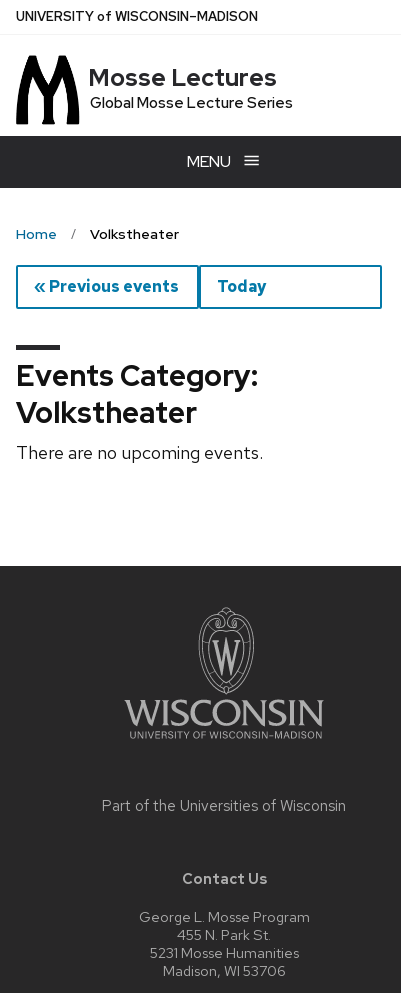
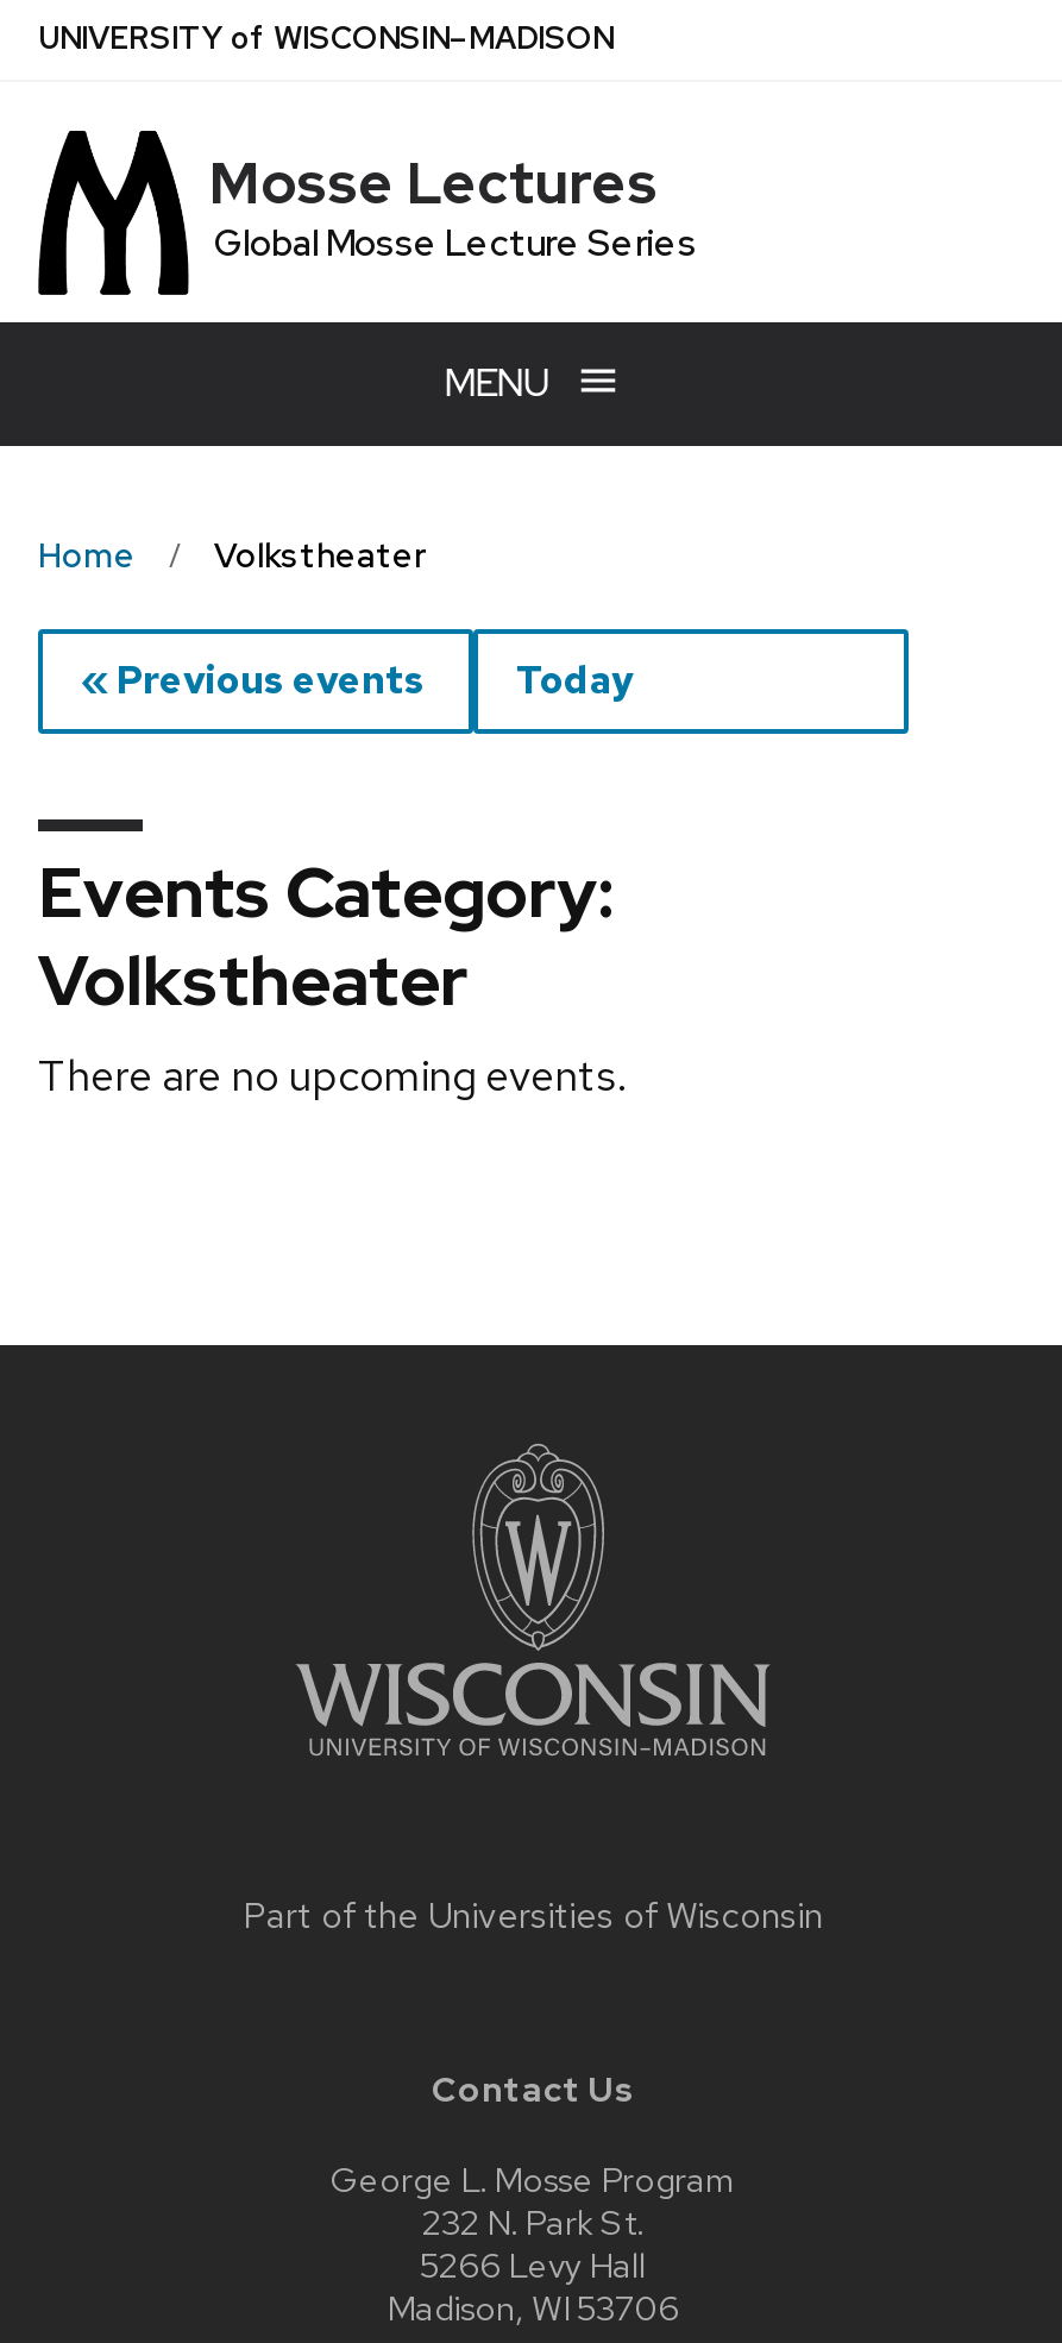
- 455 N. Park St.
- 5231 Mosse Humanities
+ 232 N. Park St.
+ 5266 Levy Hall
